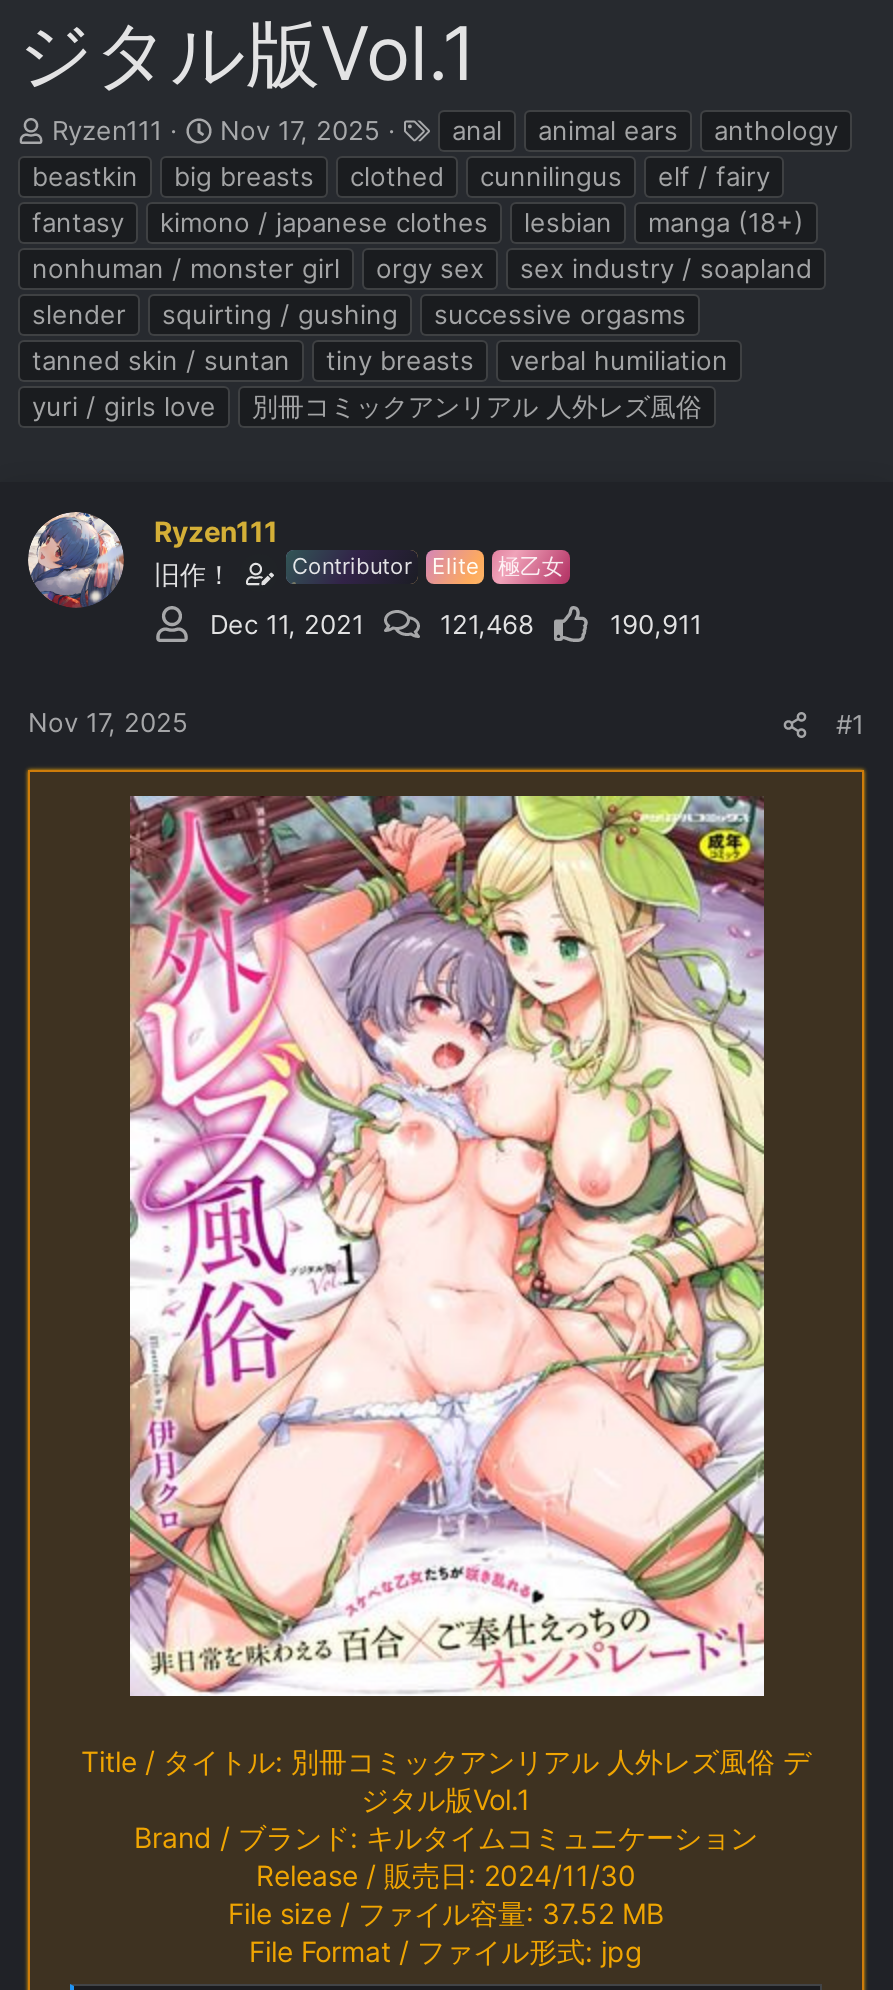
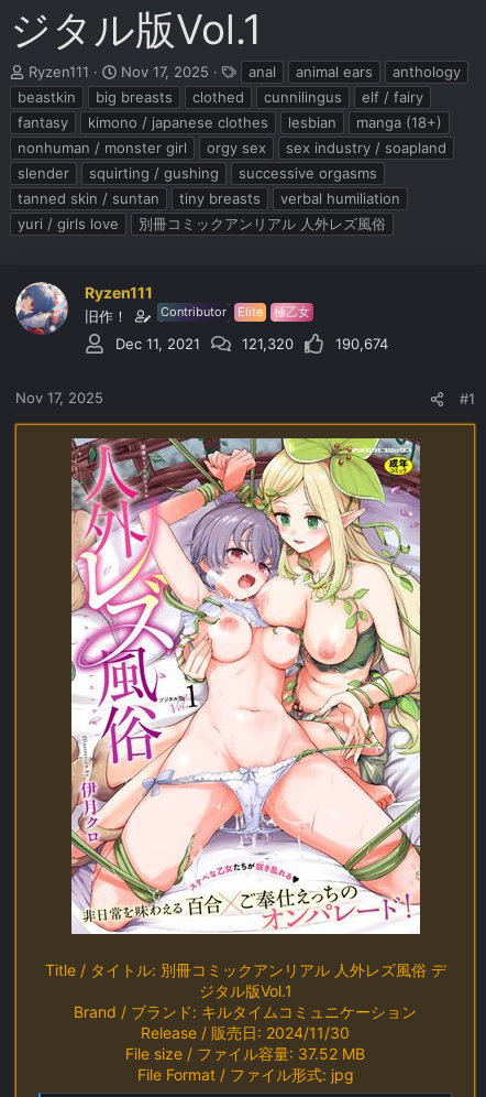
- 121,468
+ 121,320

- 190,911
+ 190,674
